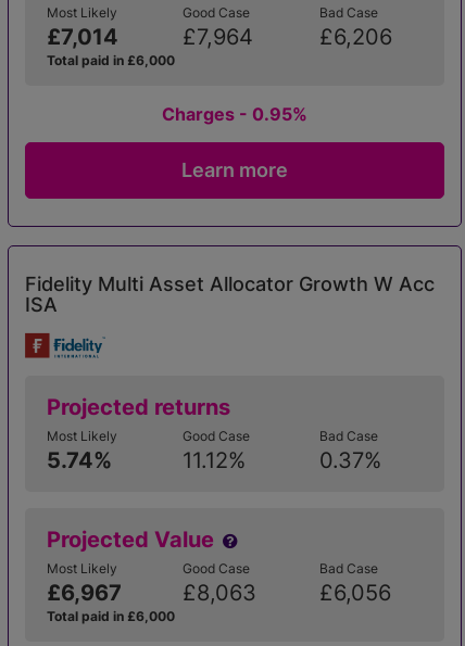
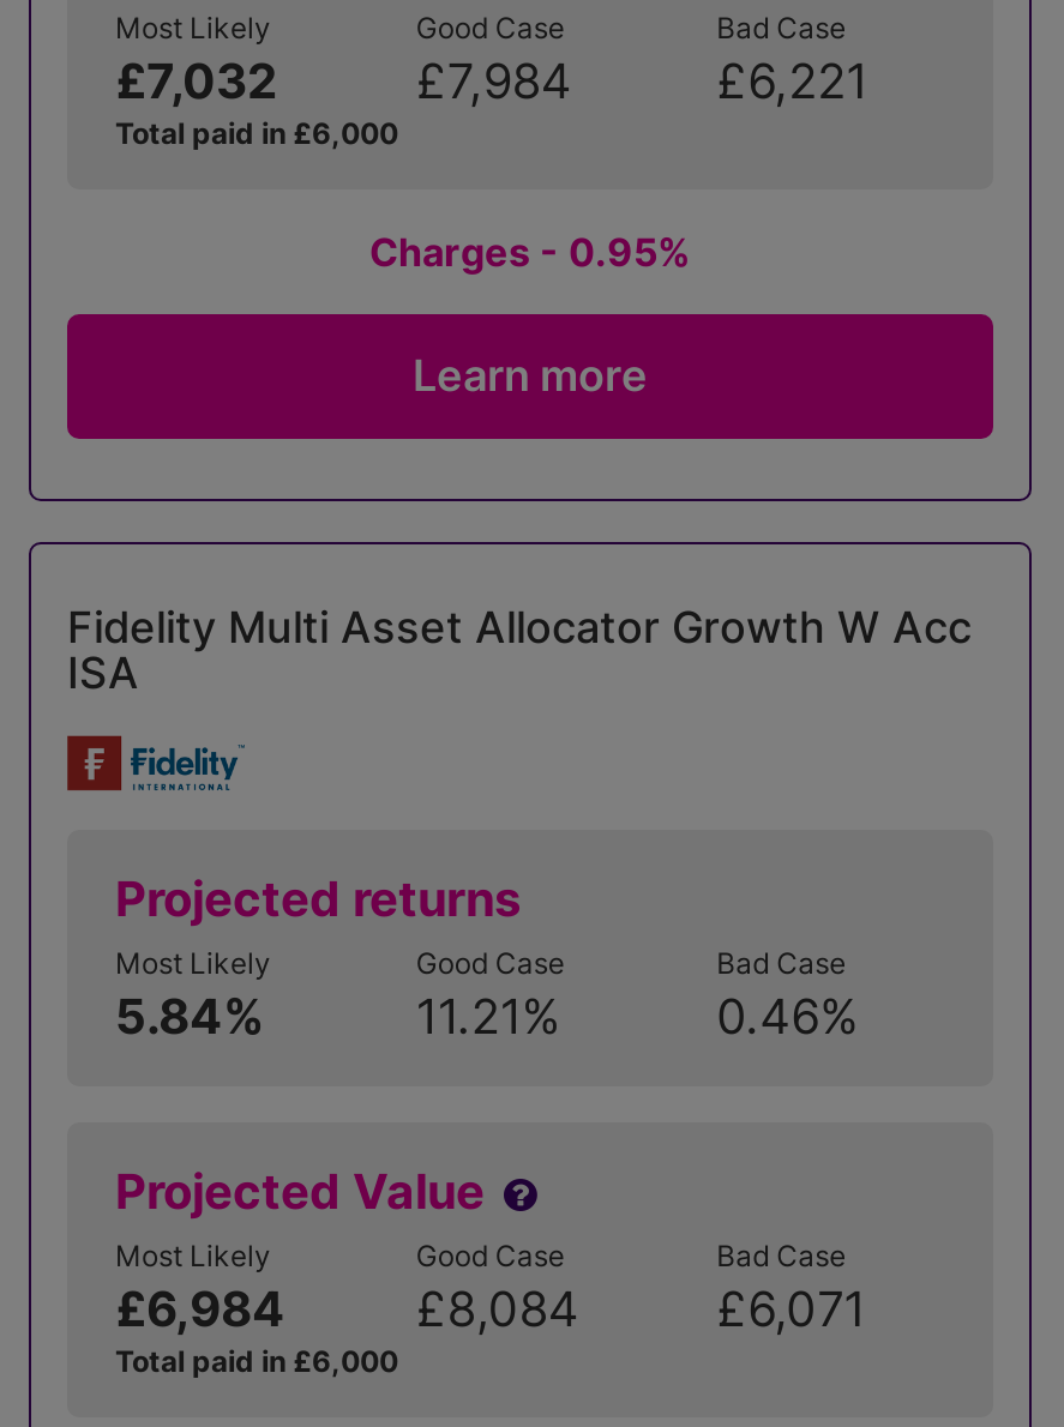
- £7,014
+ £7,032

- £7,964
+ £7,984

- £6,206
+ £6,221

- 5.74%
+ 5.84%

- 11.12%
+ 11.21%

- 0.37%
+ 0.46%

- £6,967
+ £6,984

- £8,063
+ £8,084

- £6,056
+ £6,071
